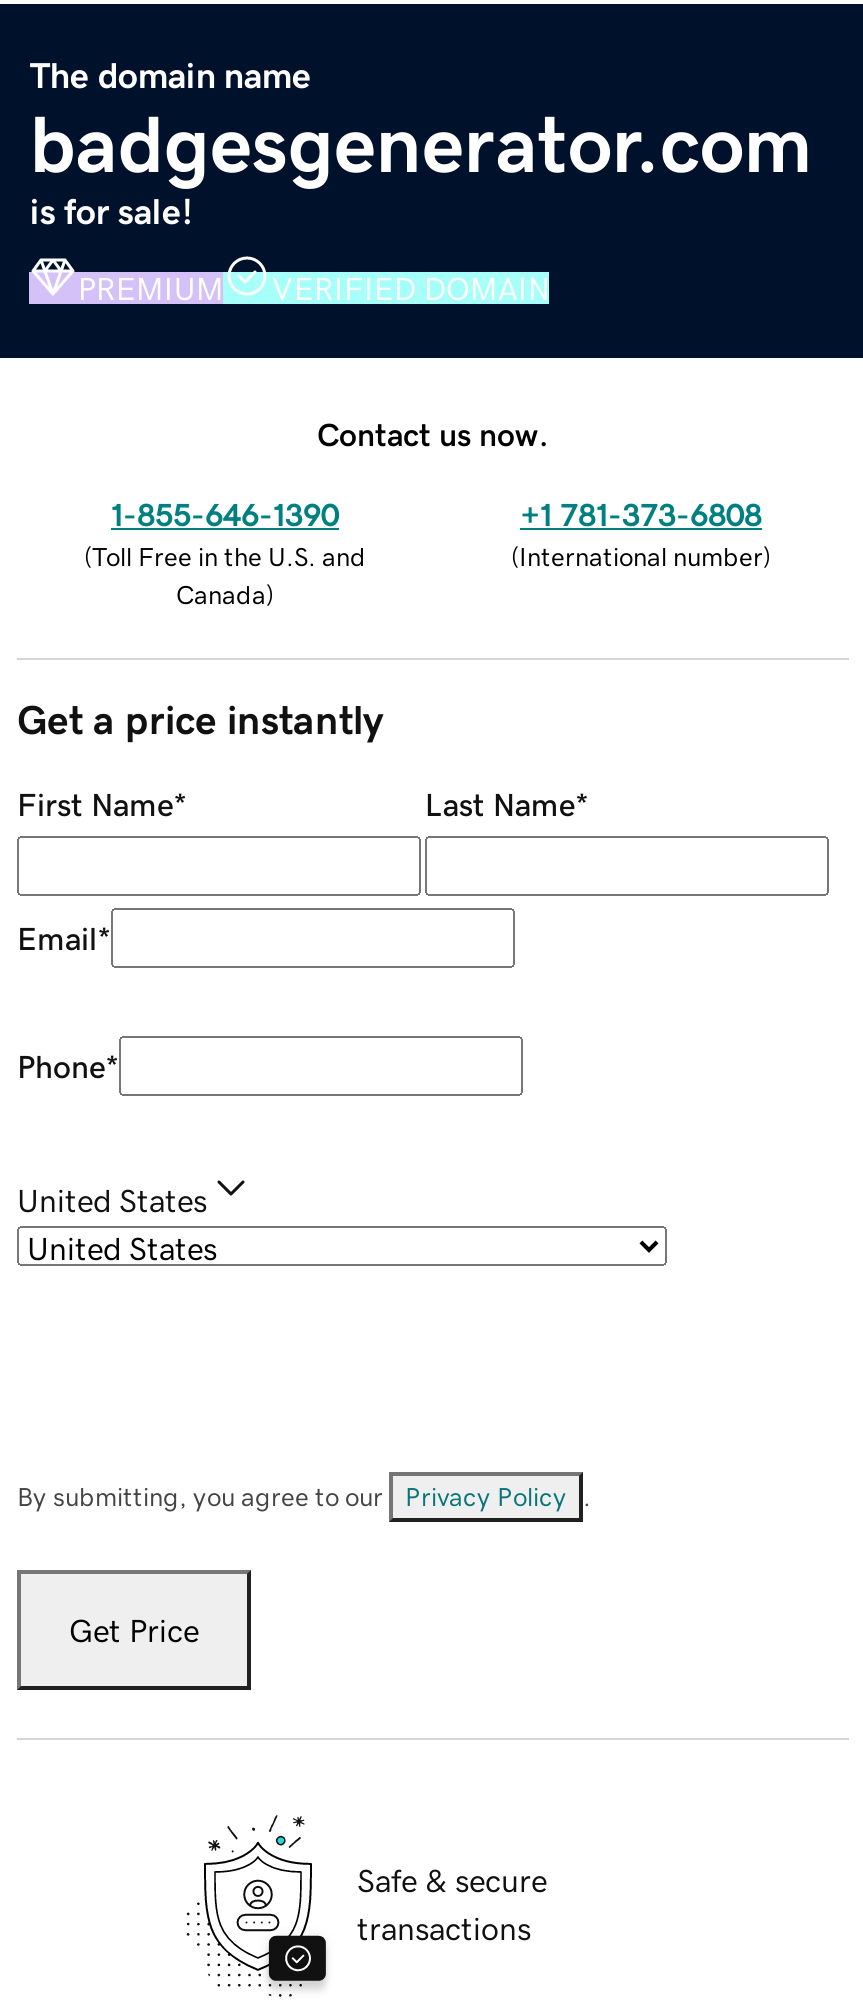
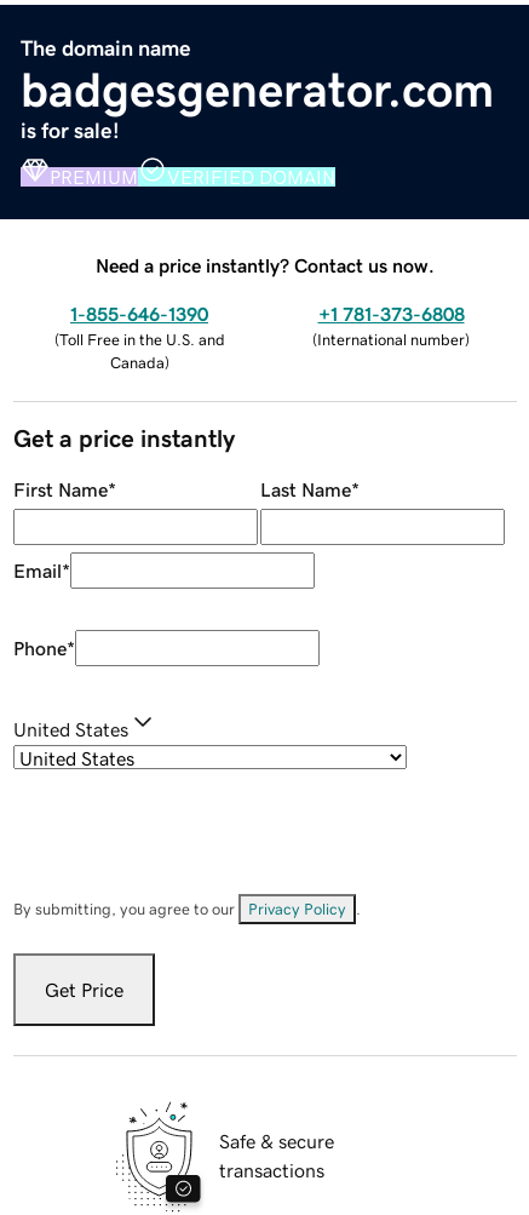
- Contact us now.
+ Need a price instantly? Contact us now.
